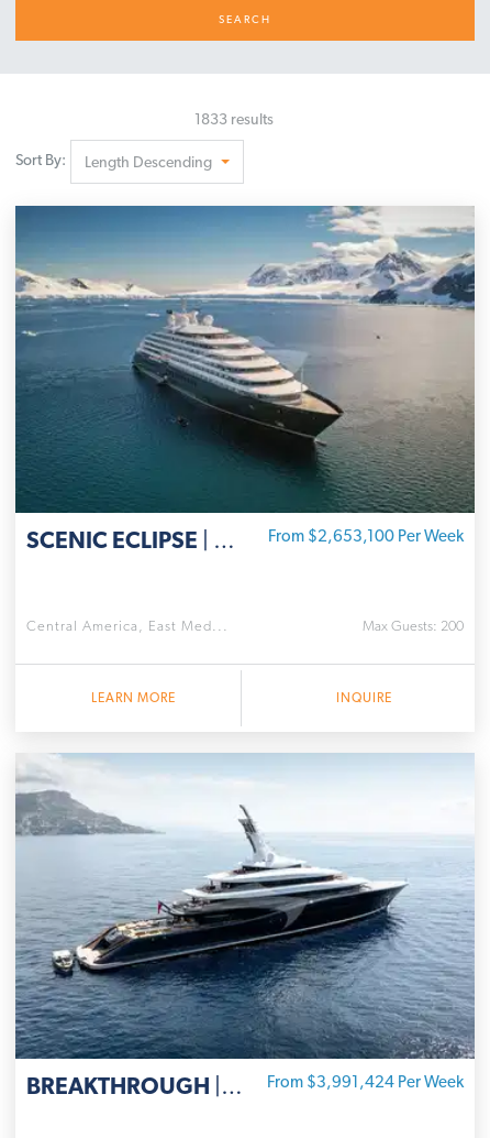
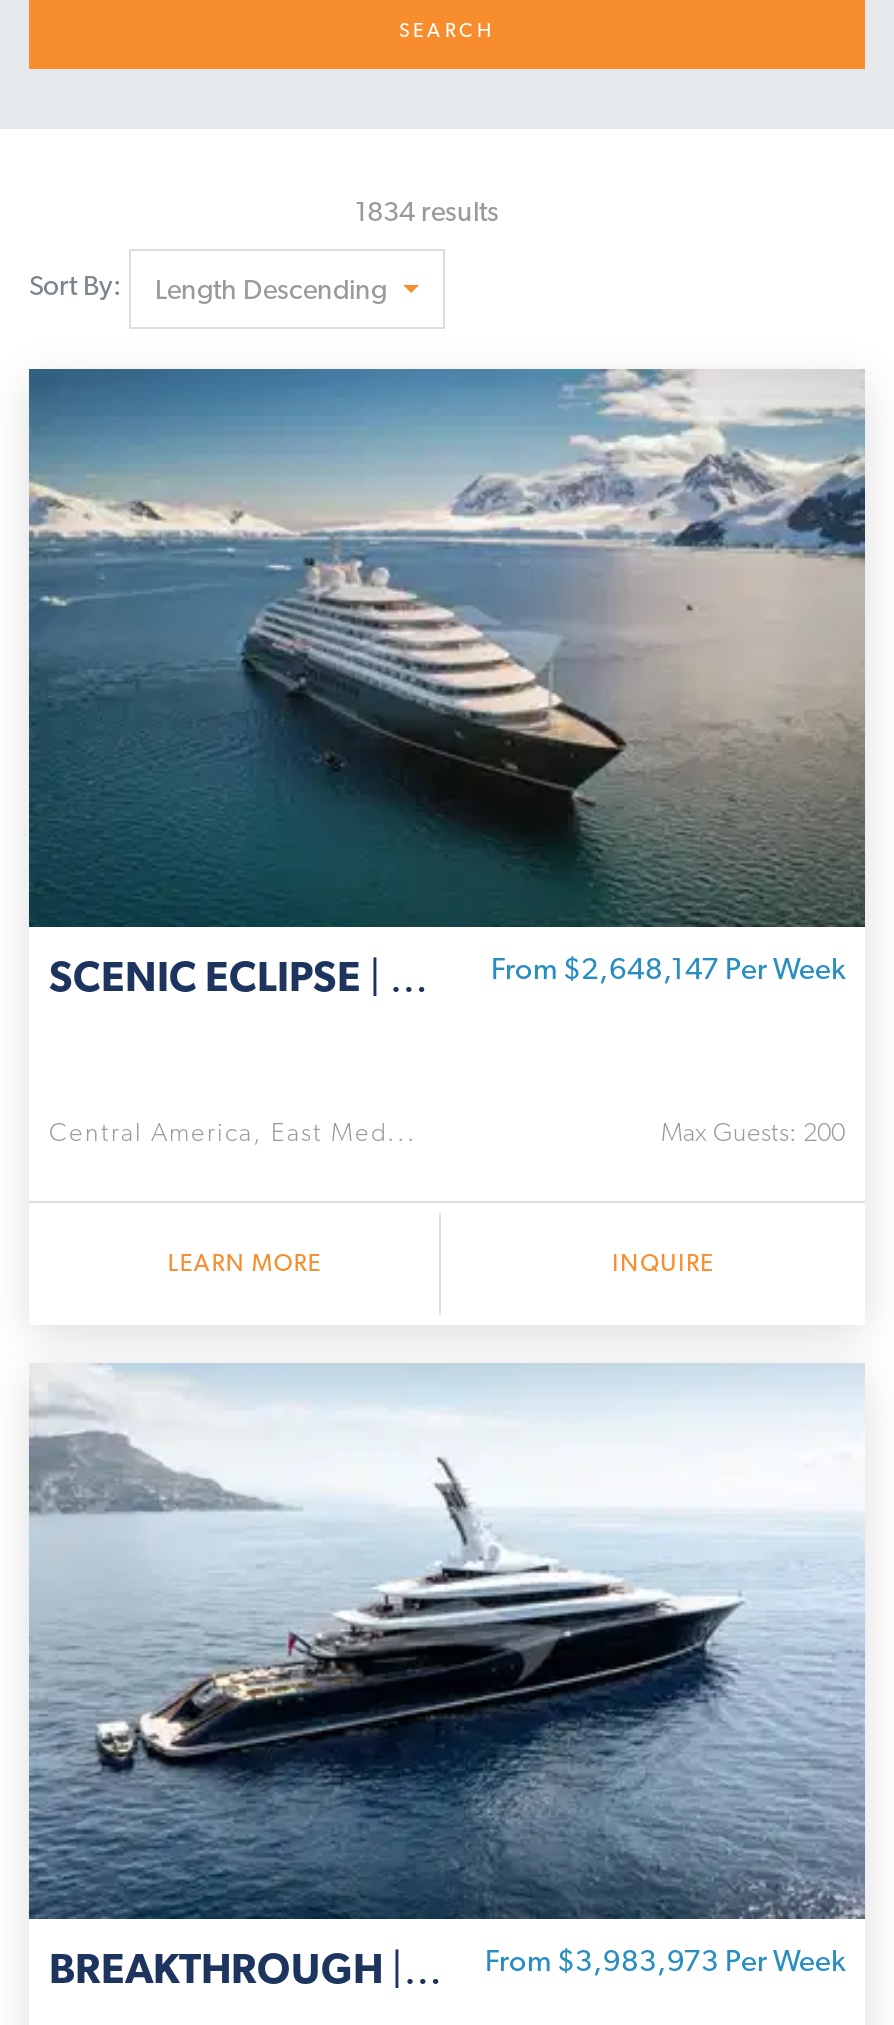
- 1833 results
+ 1834 results

- From $2,653,100 Per Week
+ From $2,648,147 Per Week

- From $3,991,424 Per Week
+ From $3,983,973 Per Week
